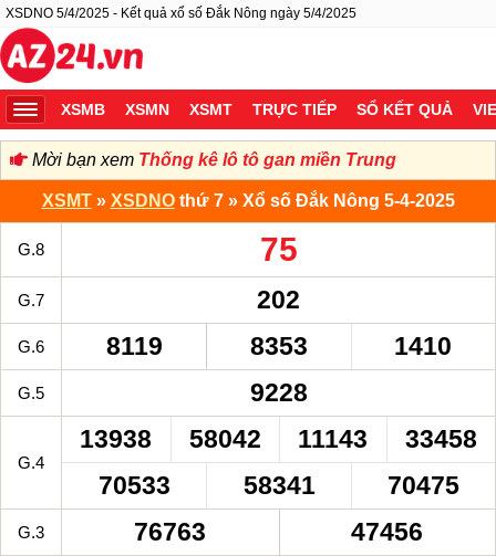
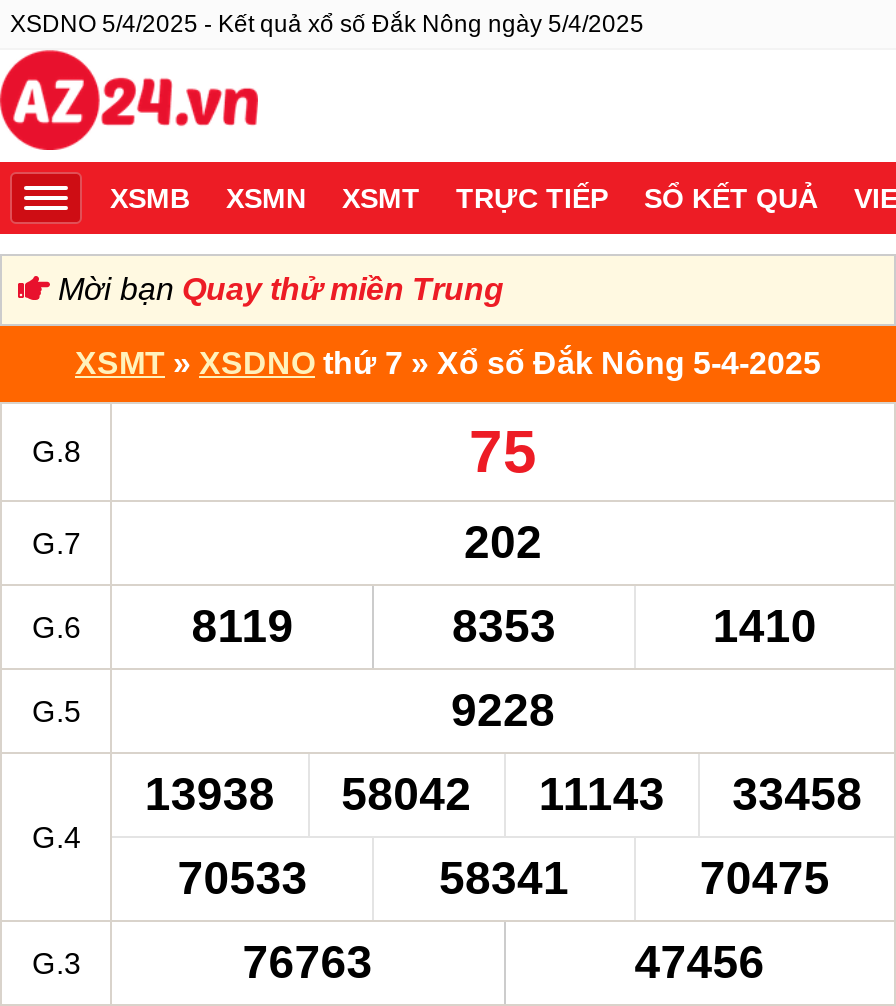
- Mời bạn xem Thống kê lô tô gan miền Trung
+ Mời bạn Quay thử miền Trung
